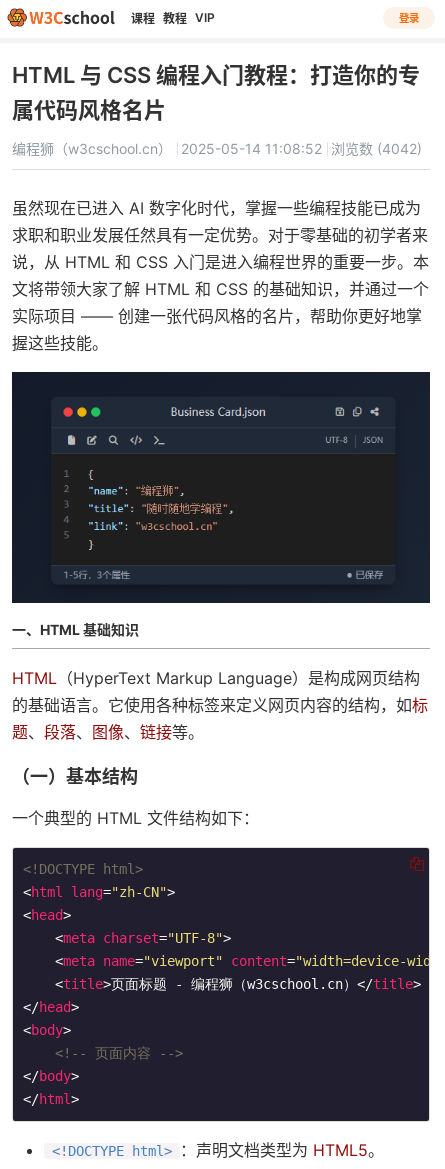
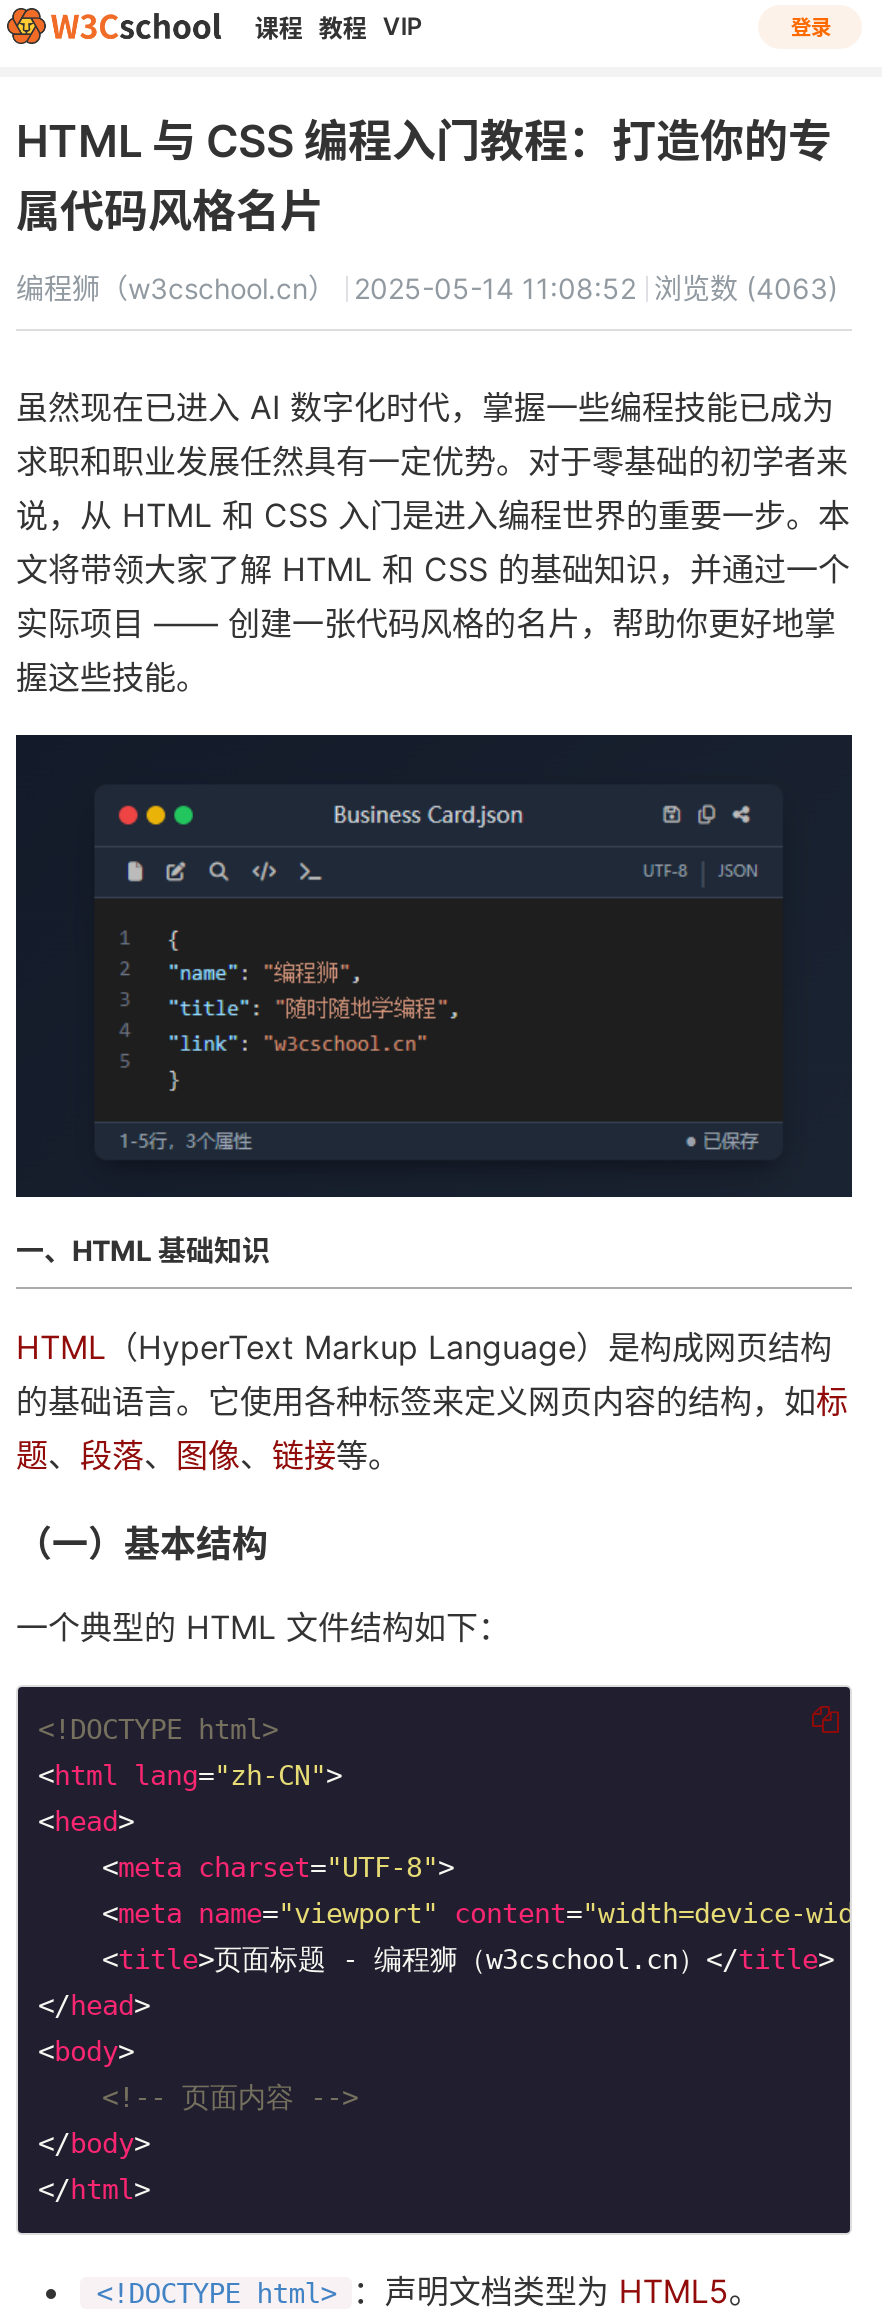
- 编程狮（w3cschool.cn） 2025-05-14 11:08:52 浏览数 (4042)
+ 编程狮（w3cschool.cn） 2025-05-14 11:08:52 浏览数 (4063)
